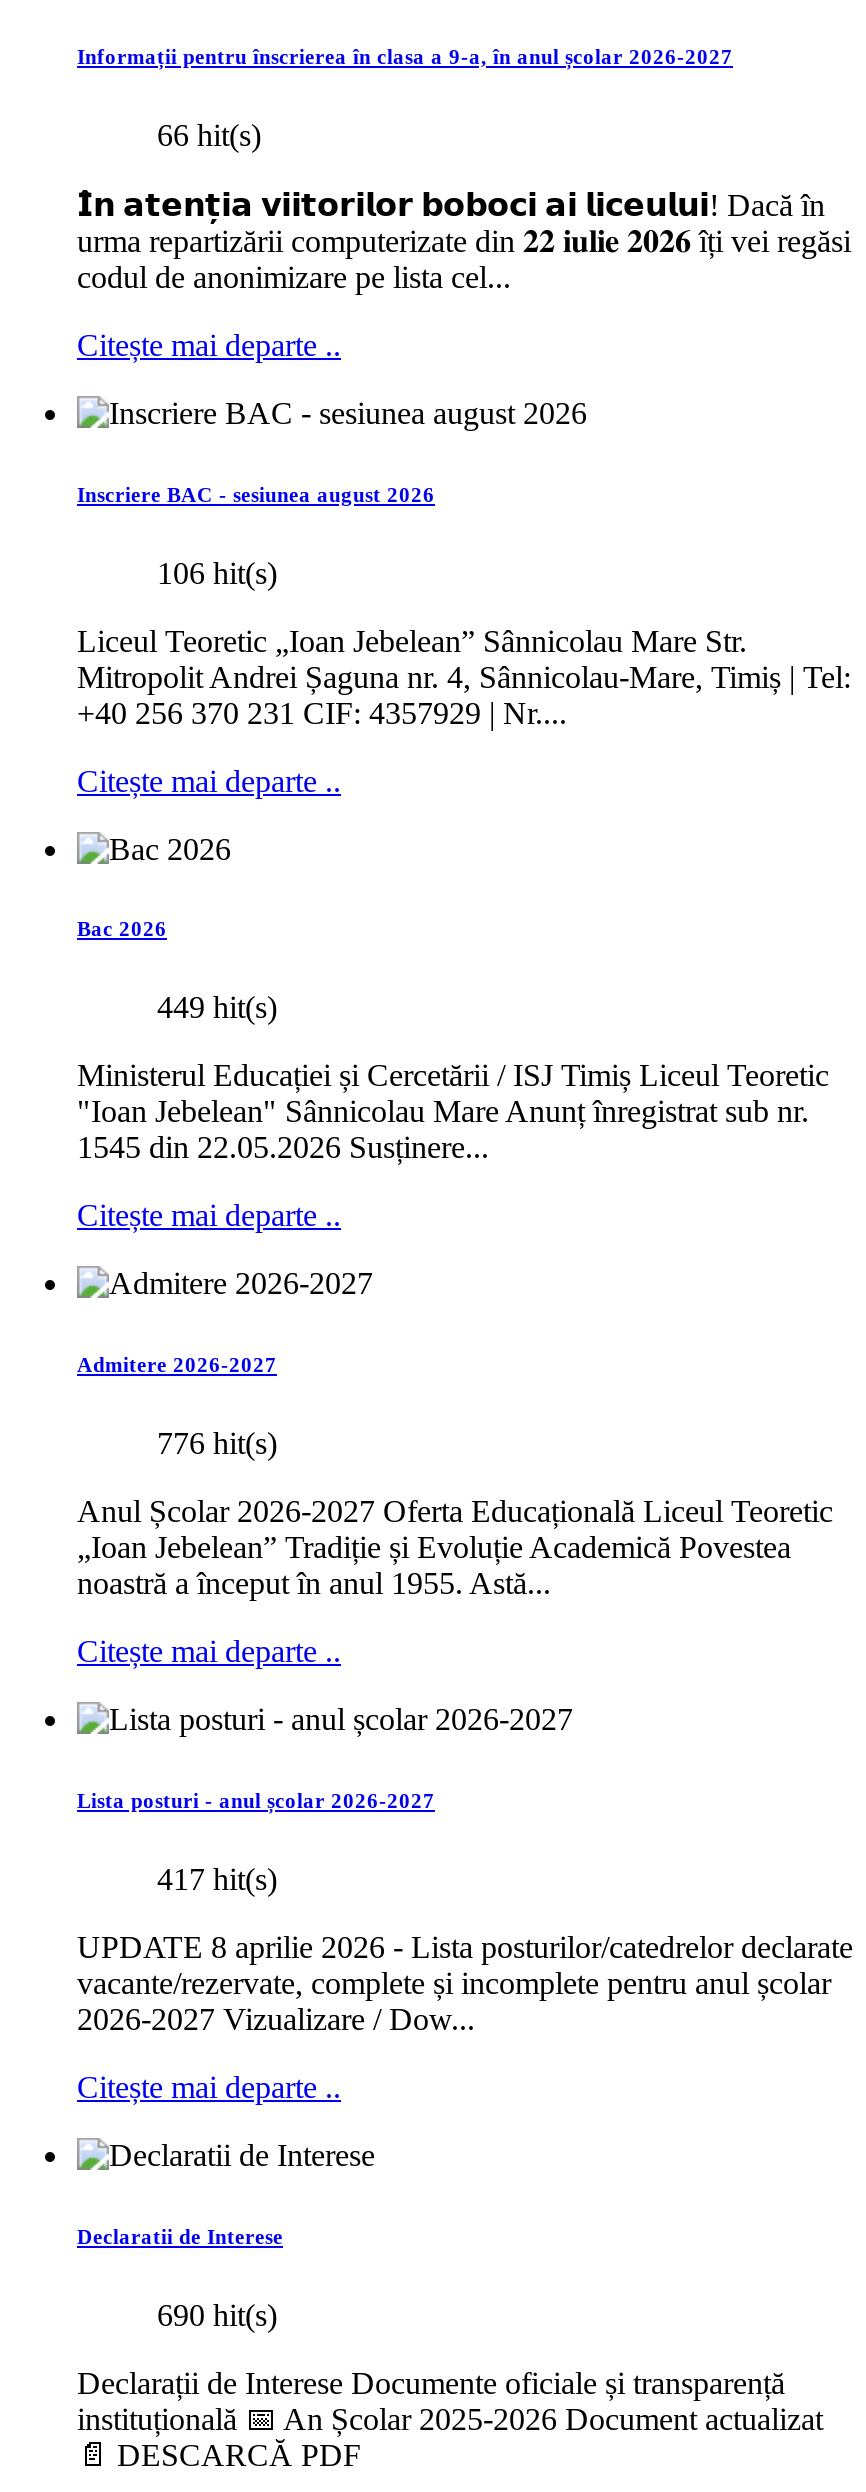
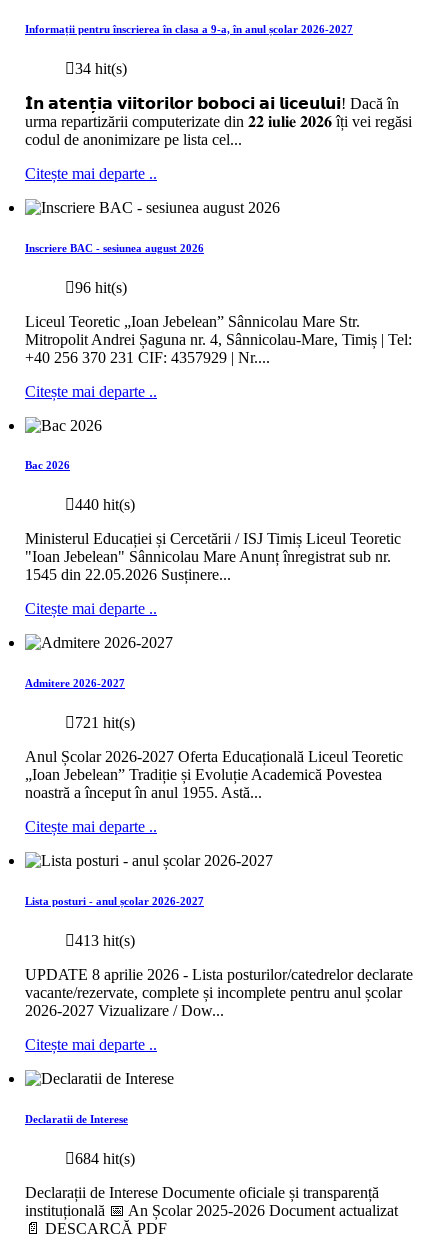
- 66 hit(s)
+ 34 hit(s)

- 106 hit(s)
+ 96 hit(s)

- 449 hit(s)
+ 440 hit(s)

- 776 hit(s)
+ 721 hit(s)

- 417 hit(s)
+ 413 hit(s)

- 690 hit(s)
+ 684 hit(s)
